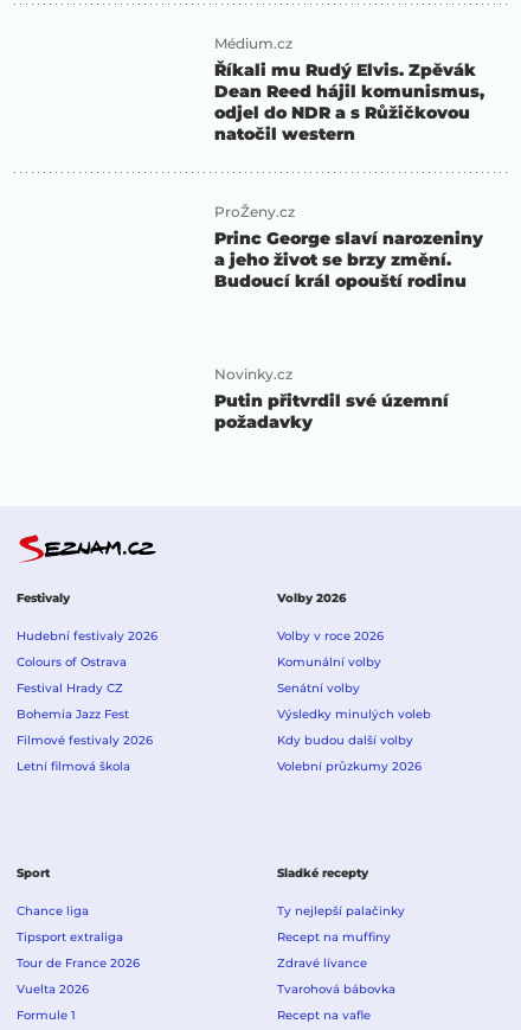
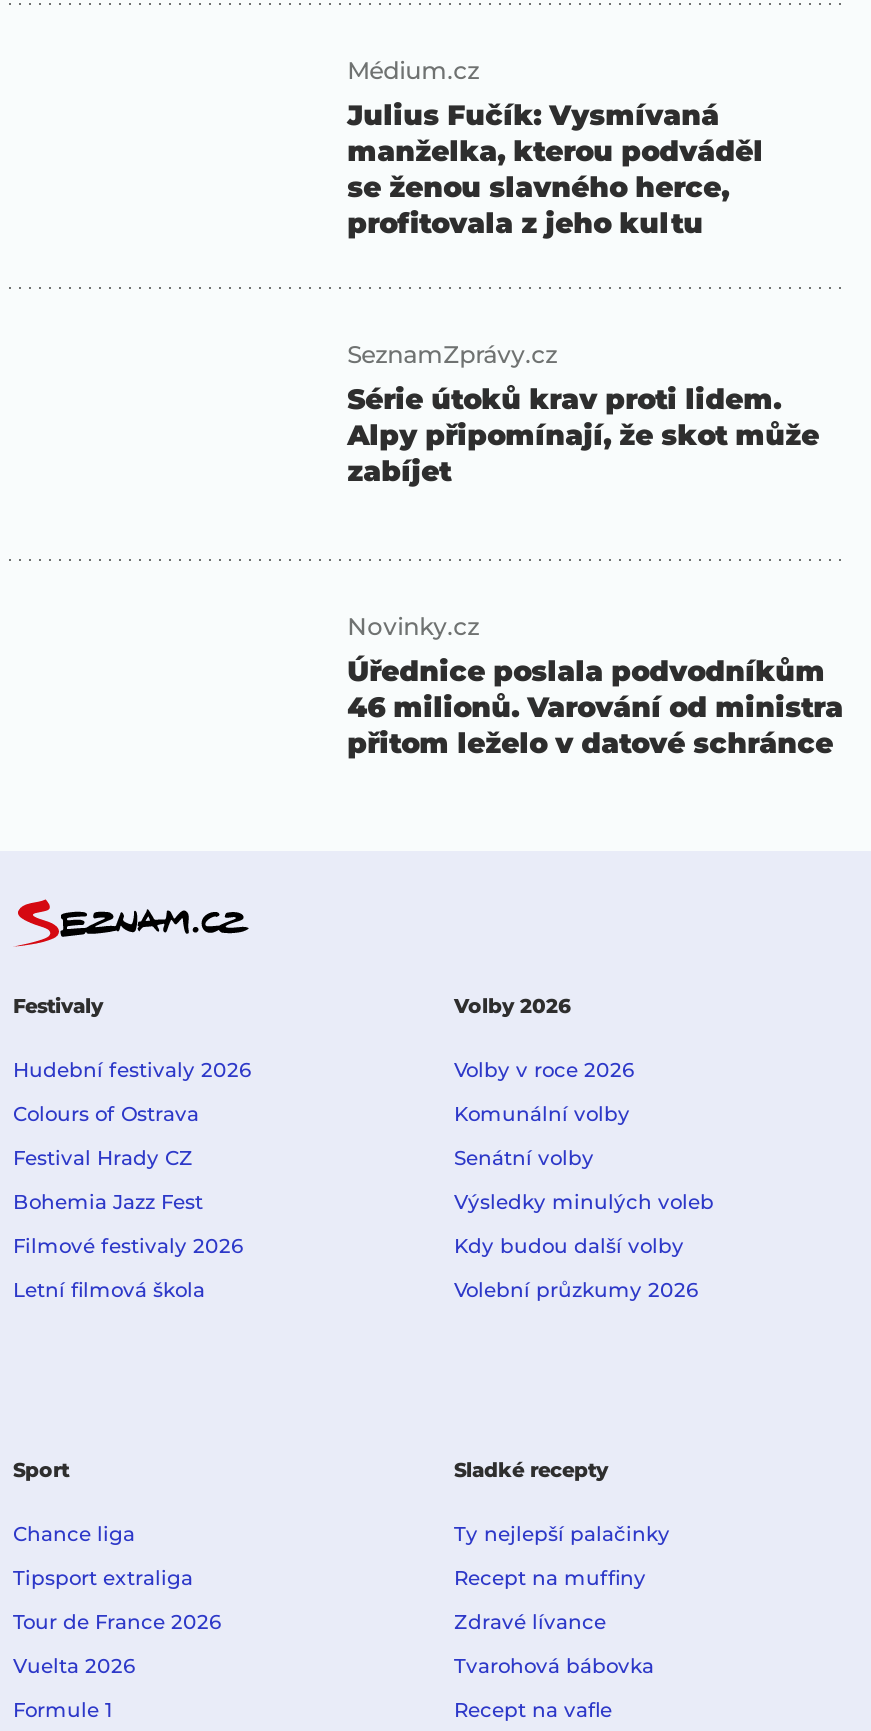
- Říkali mu Rudý Elvis. Zpěvák
- Dean Reed hájil komunismus,
- odjel do NDR a s Růžičkovou
- natočil western
+ Julius Fučík: Vysmívaná
+ manželka, kterou podváděl
+ se ženou slavného herce,
+ profitovala z jeho kultu

- ProŽeny.cz
- Princ George slaví narozeniny
- a jeho život se brzy změní.
- Budoucí král opouští rodinu
+ SeznamZprávy.cz
+ Série útoků krav proti lidem.
+ Alpy připomínají, že skot může
+ zabíjet

- Putin přitvrdil své územní
- požadavky
+ Úřednice poslala podvodníkům
+ 46 milionů. Varování od ministra
+ přitom leželo v datové schránce
